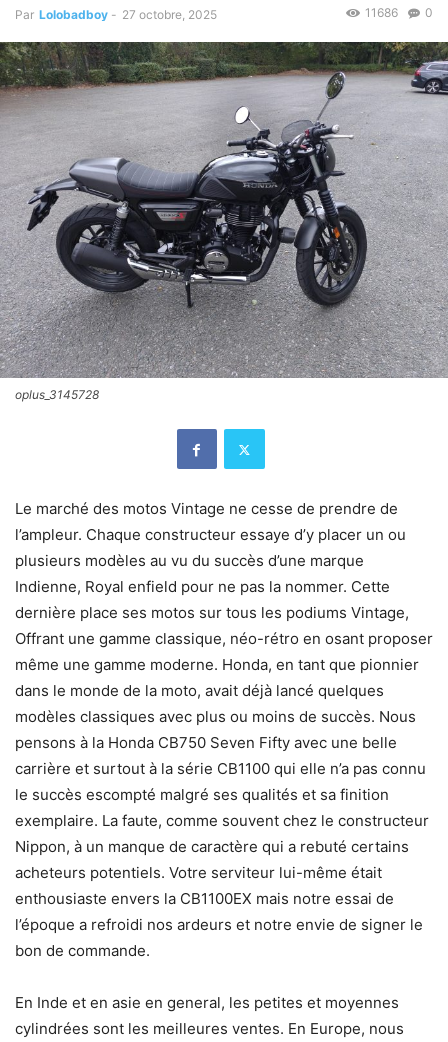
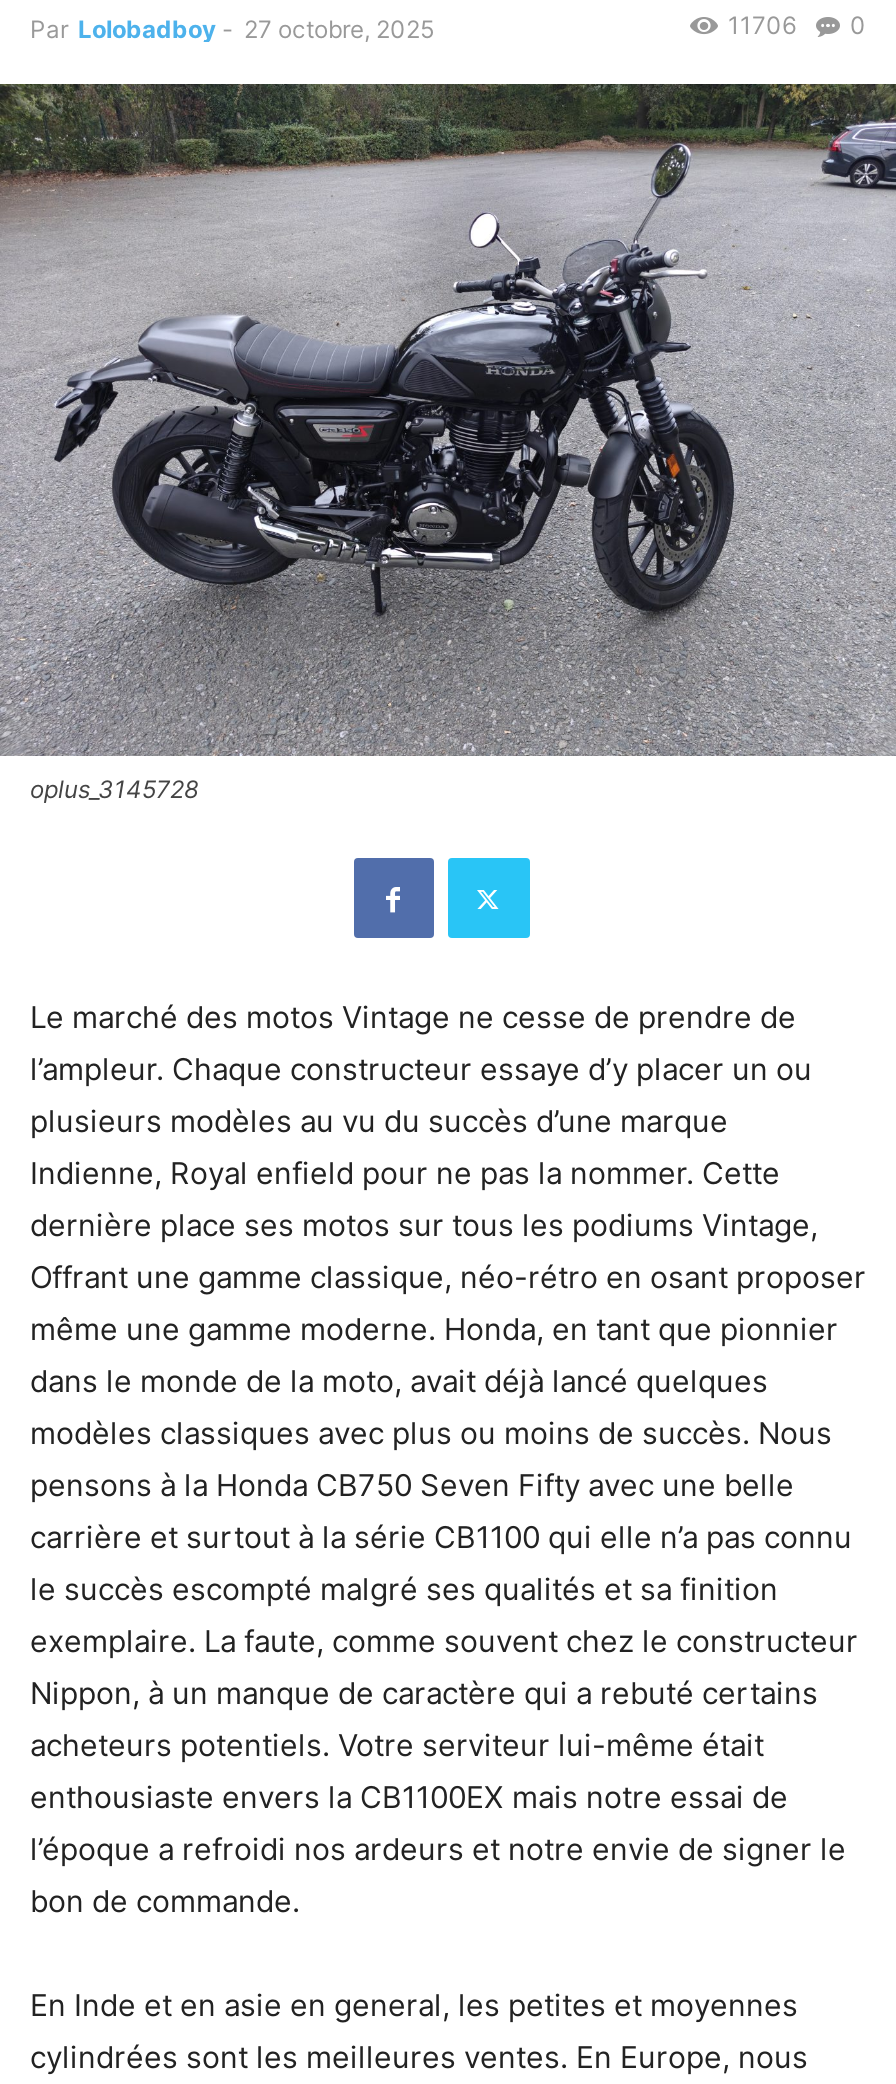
- 11686 0
+ 11706 0
